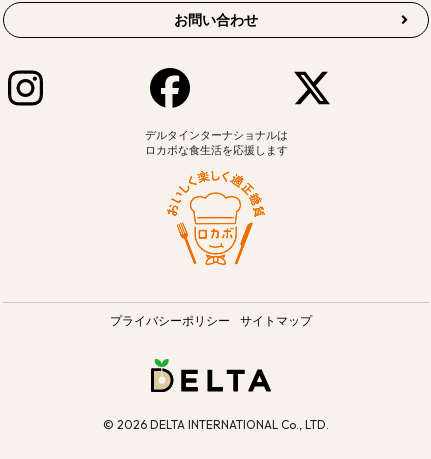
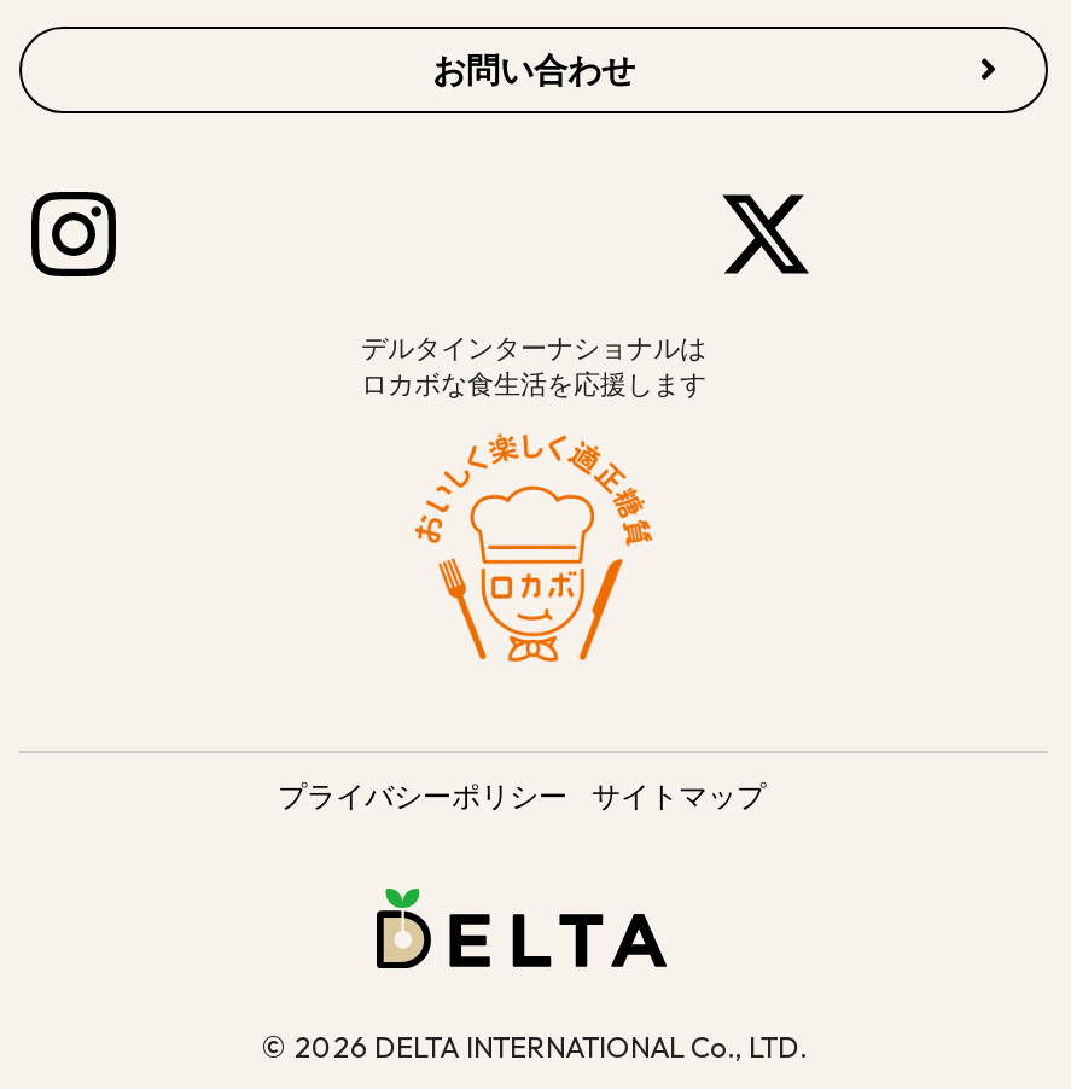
- [image]
